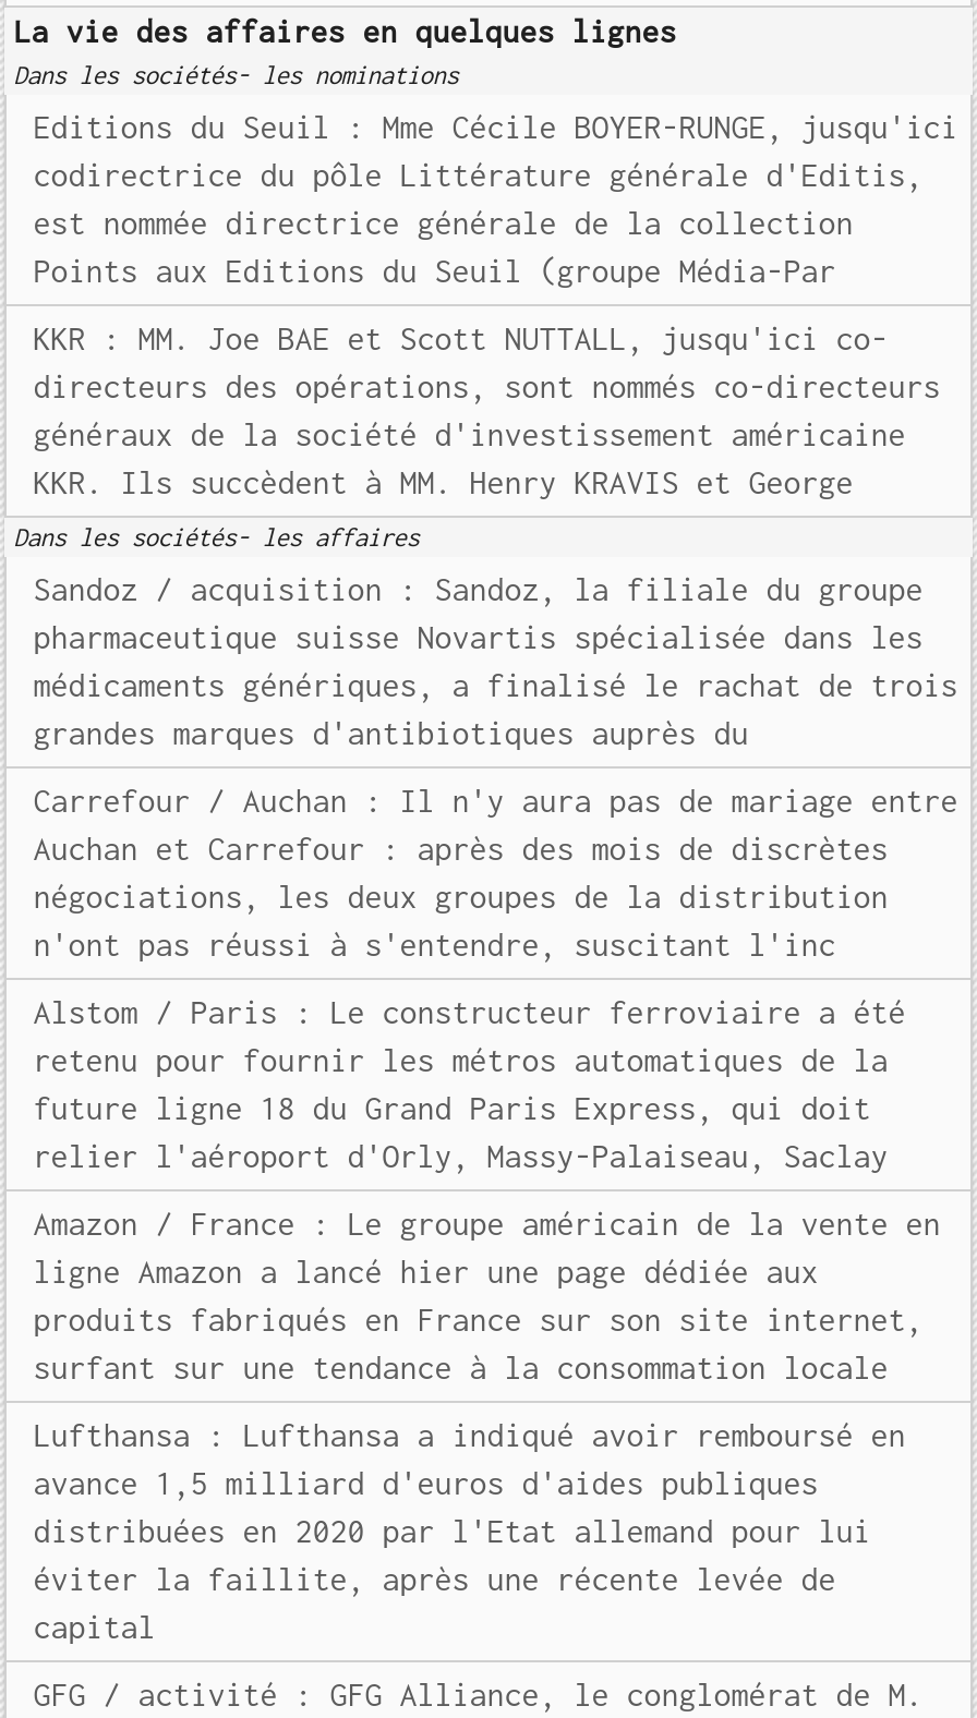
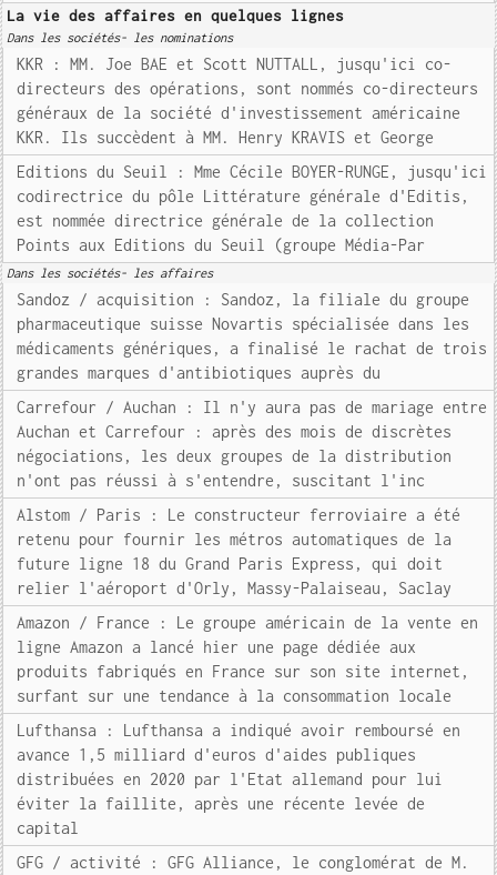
moved down: Editions du Seuil : Mme Cécile BOYER-RUNGE, jusqu'ici | codirectrice du pôle Littérature générale d'Editis, | est nommée directrice générale de la collection | Points aux Editions du Seuil (groupe Média-Par

moved up: KKR : MM. Joe BAE et Scott NUTTALL, jusqu'ici co- | directeurs des opérations, sont nommés co-directeurs | généraux de la société d'investissement américaine | KKR. Ils succèdent à MM. Henry KRAVIS et George
